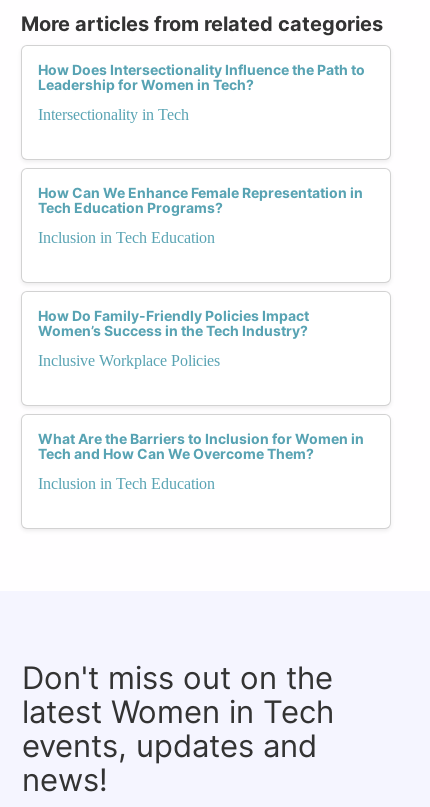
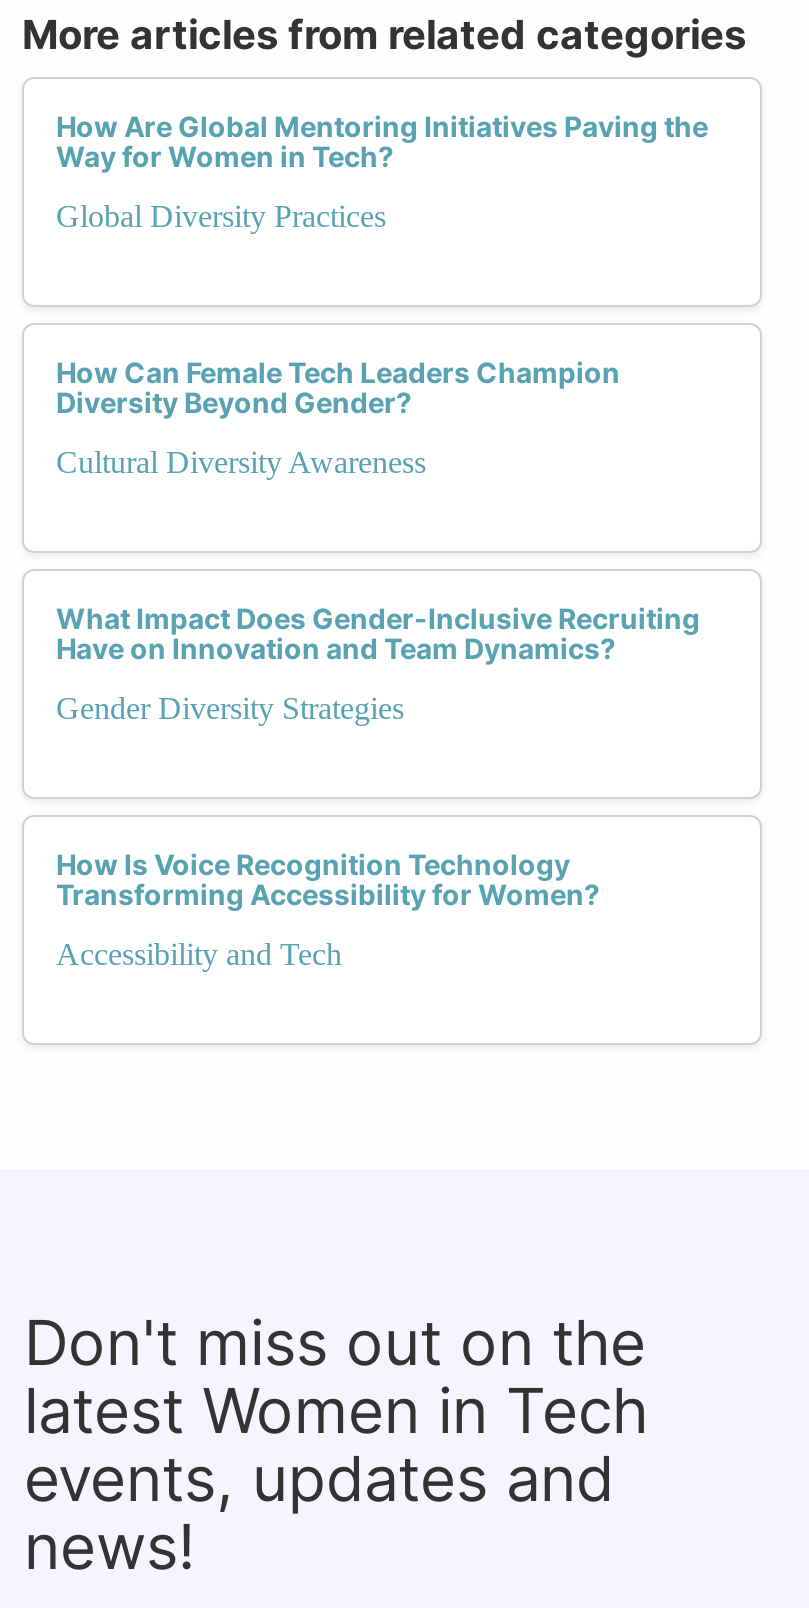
- How Does Intersectionality Influence the Path to
- Leadership for Women in Tech?
+ How Are Global Mentoring Initiatives Paving the
+ Way for Women in Tech?

- Intersectionality in Tech
+ Global Diversity Practices

- How Can We Enhance Female Representation in
- Tech Education Programs?
+ How Can Female Tech Leaders Champion
+ Diversity Beyond Gender?

- Inclusion in Tech Education
+ Cultural Diversity Awareness

- How Do Family-Friendly Policies Impact
- Women’s Success in the Tech Industry?
+ What Impact Does Gender-Inclusive Recruiting
+ Have on Innovation and Team Dynamics?

- Inclusive Workplace Policies
+ Gender Diversity Strategies

- What Are the Barriers to Inclusion for Women in
- Tech and How Can We Overcome Them?
+ How Is Voice Recognition Technology
+ Transforming Accessibility for Women?

- Inclusion in Tech Education
+ Accessibility and Tech
